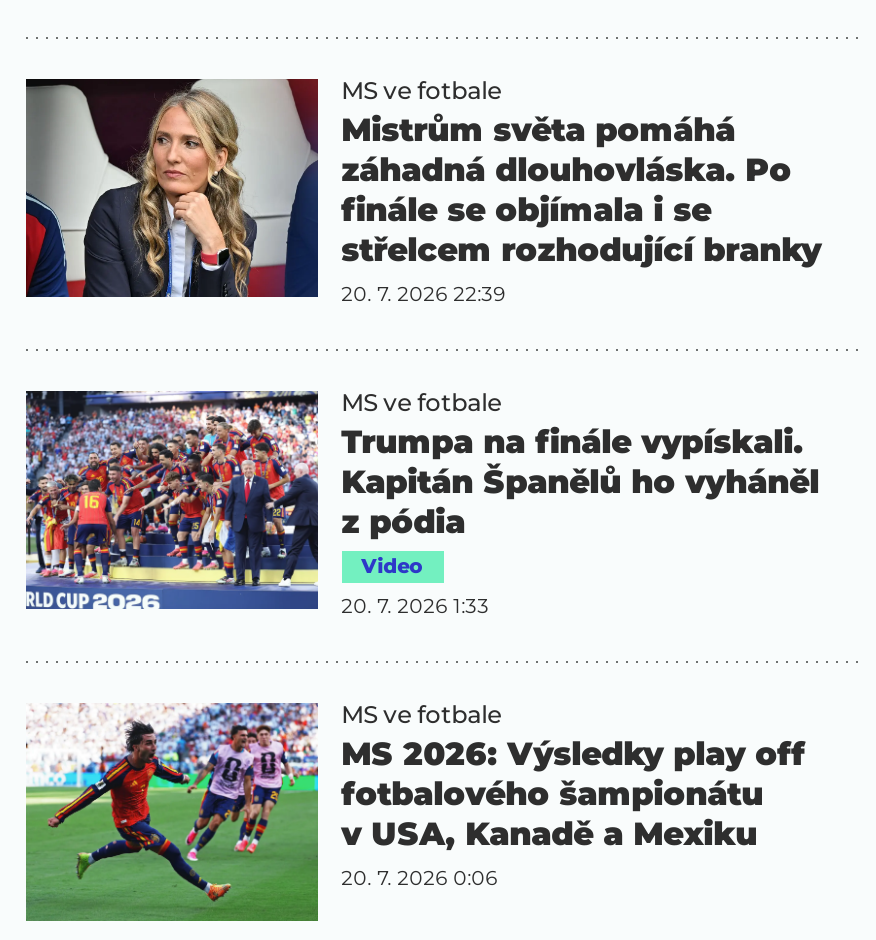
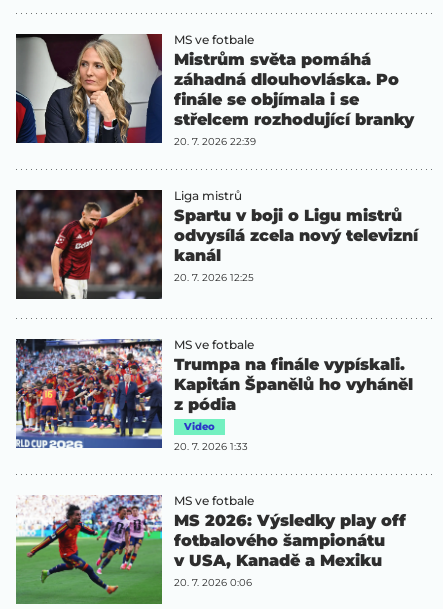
+ [image]
+ Liga mistrů
+ Spartu v boji o Ligu mistrů
+ odvysílá zcela nový televizní
+ kanál
+ 20. 7. 2026 12:25
